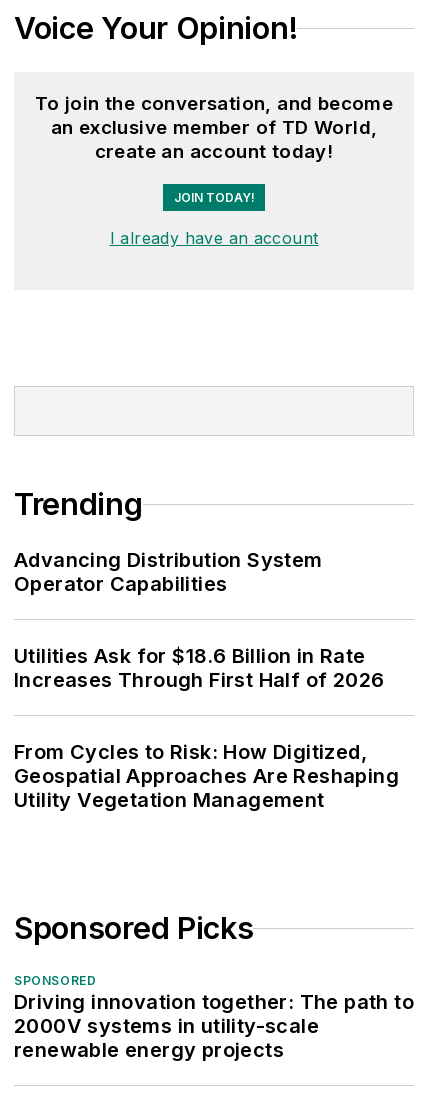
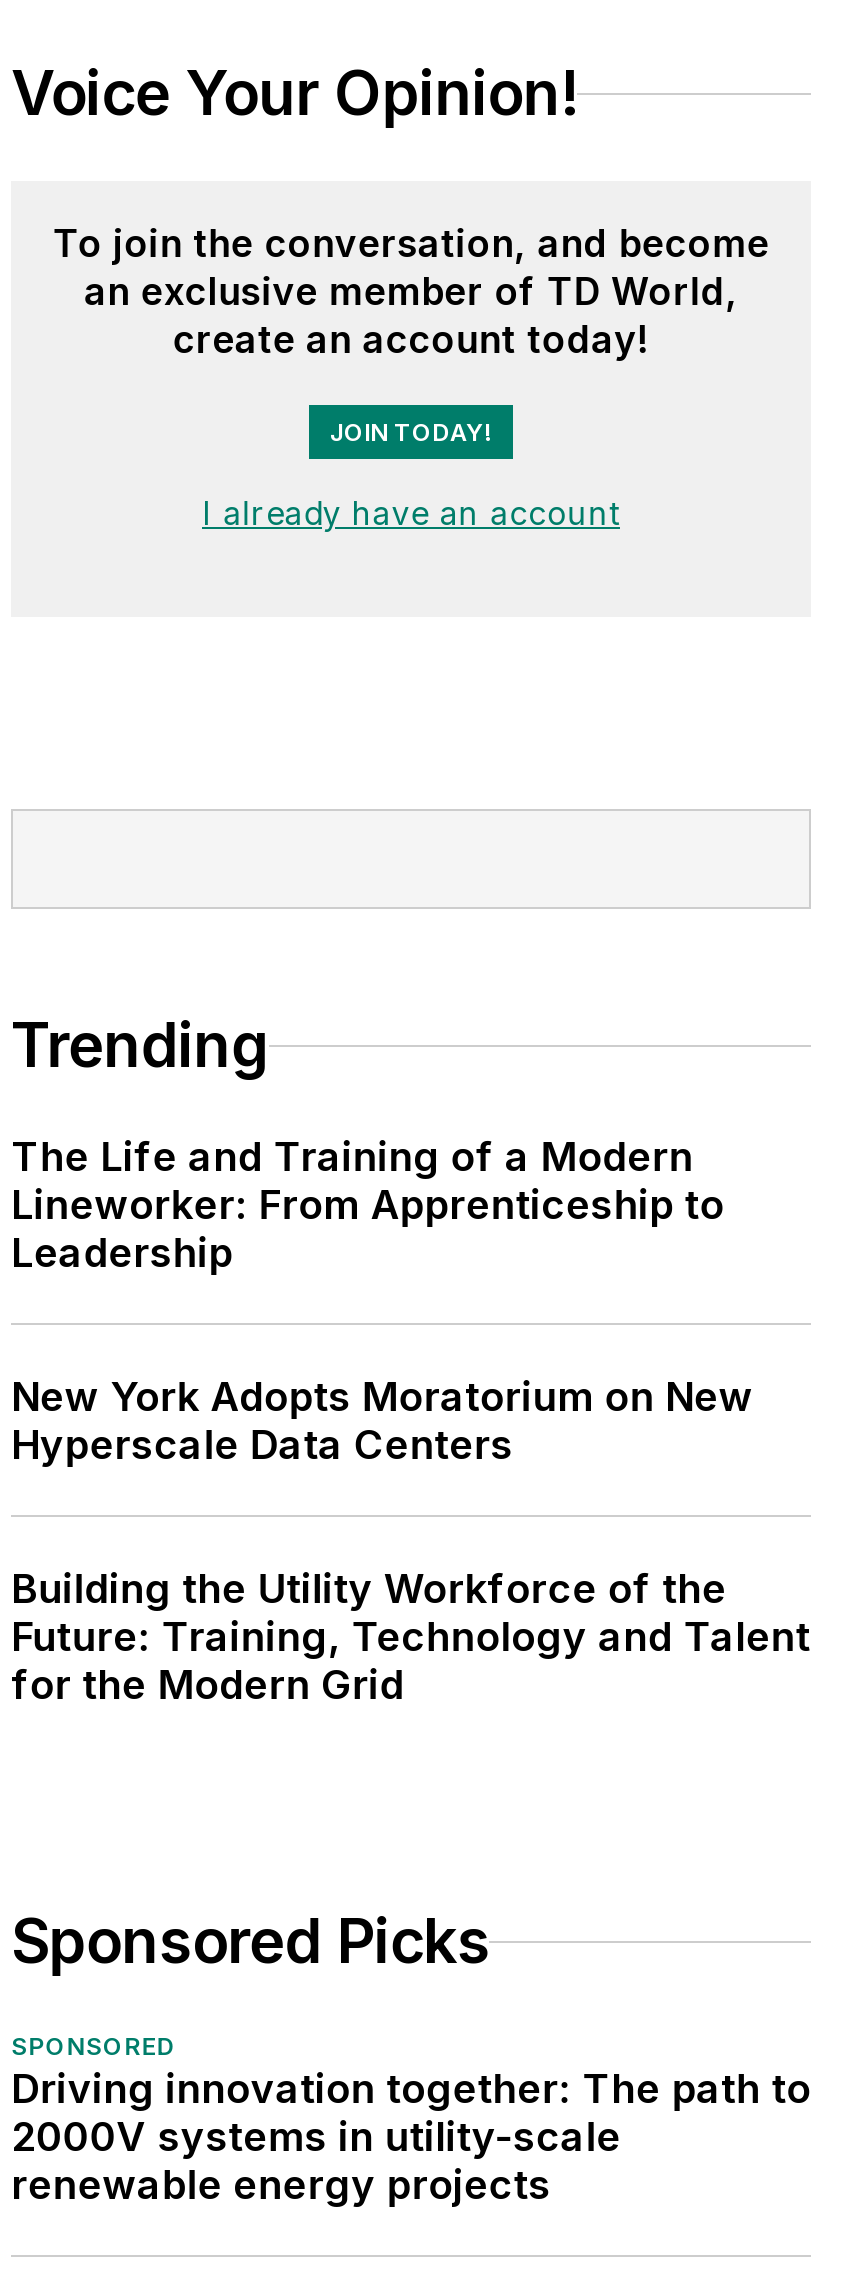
- Advancing Distribution System
- Operator Capabilities
+ The Life and Training of a Modern
+ Lineworker: From Apprenticeship to
+ Leadership

- Utilities Ask for $18.6 Billion in Rate
- Increases Through First Half of 2026
+ New York Adopts Moratorium on New
+ Hyperscale Data Centers

- From Cycles to Risk: How Digitized,
- Geospatial Approaches Are Reshaping
- Utility Vegetation Management
+ Building the Utility Workforce of the
+ Future: Training, Technology and Talent
+ for the Modern Grid
